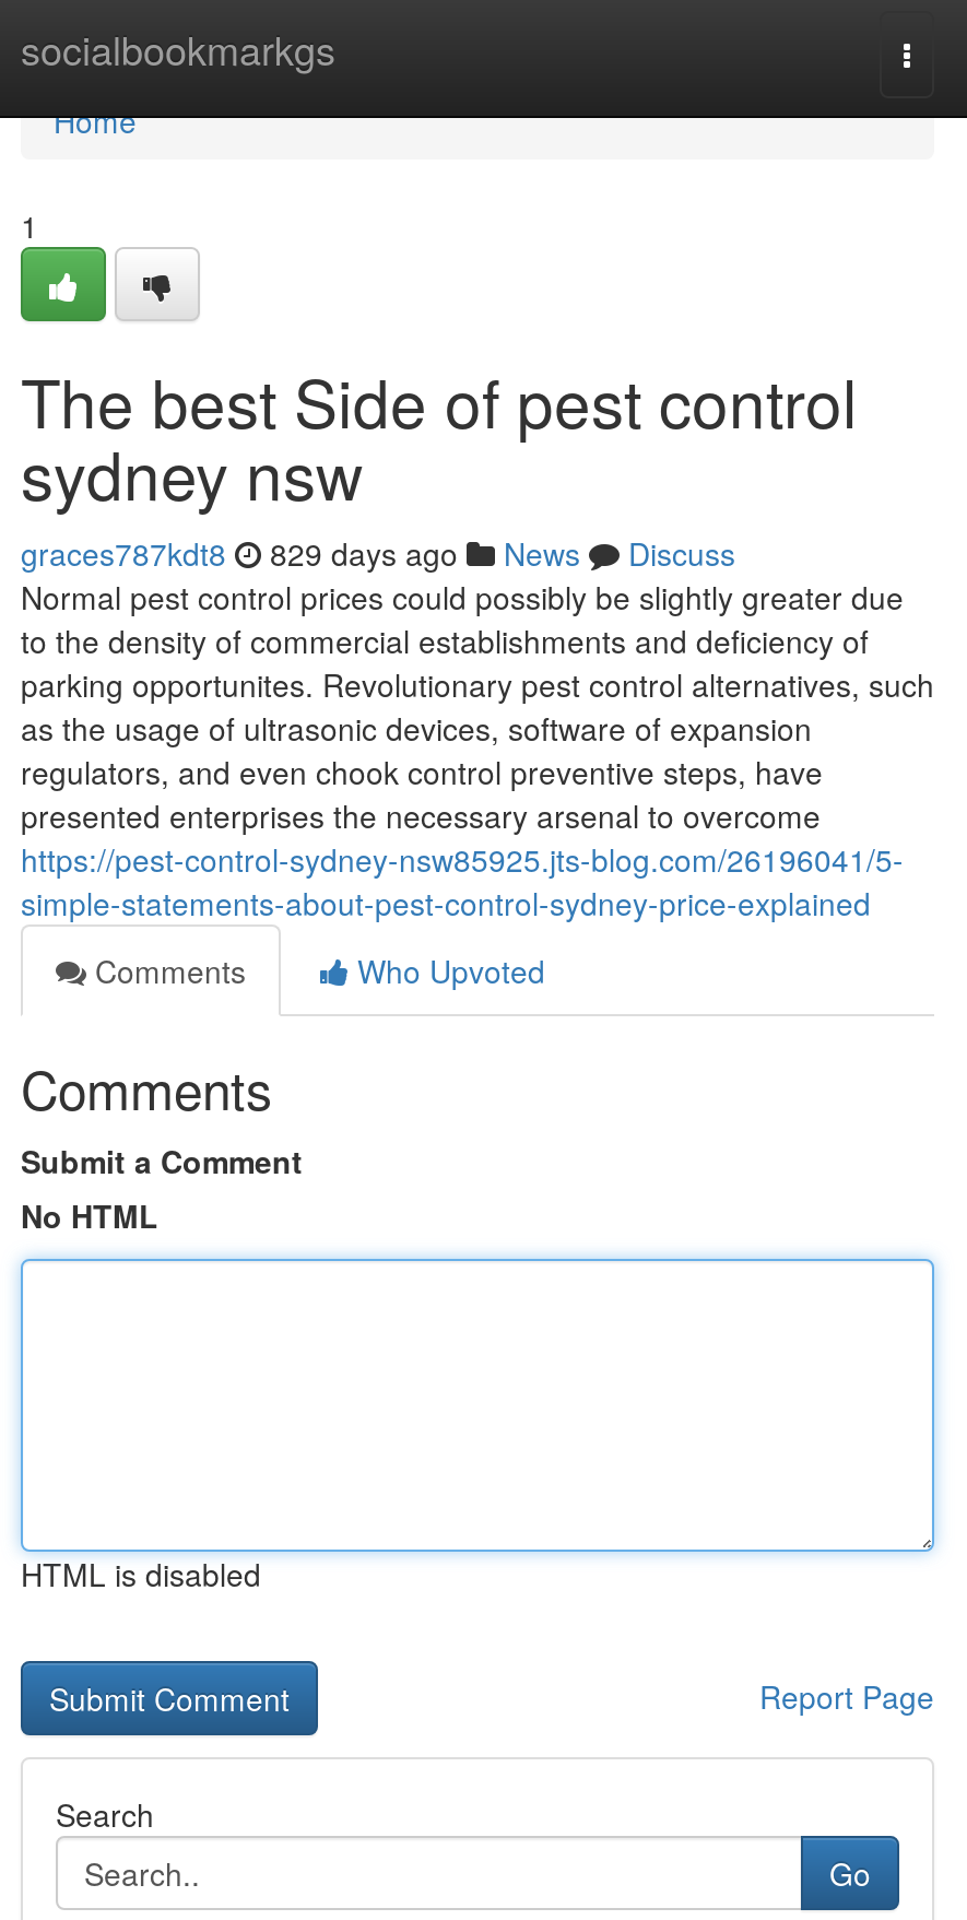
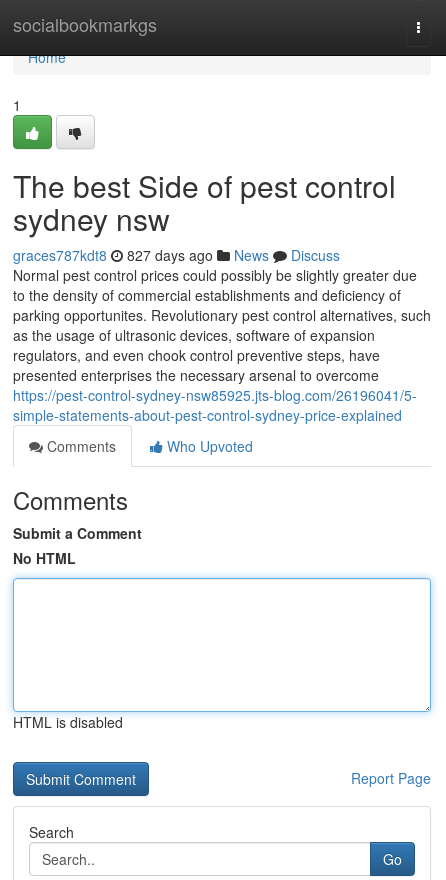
- graces787kdt8 829 days ago News Discuss
+ graces787kdt8 827 days ago News Discuss
